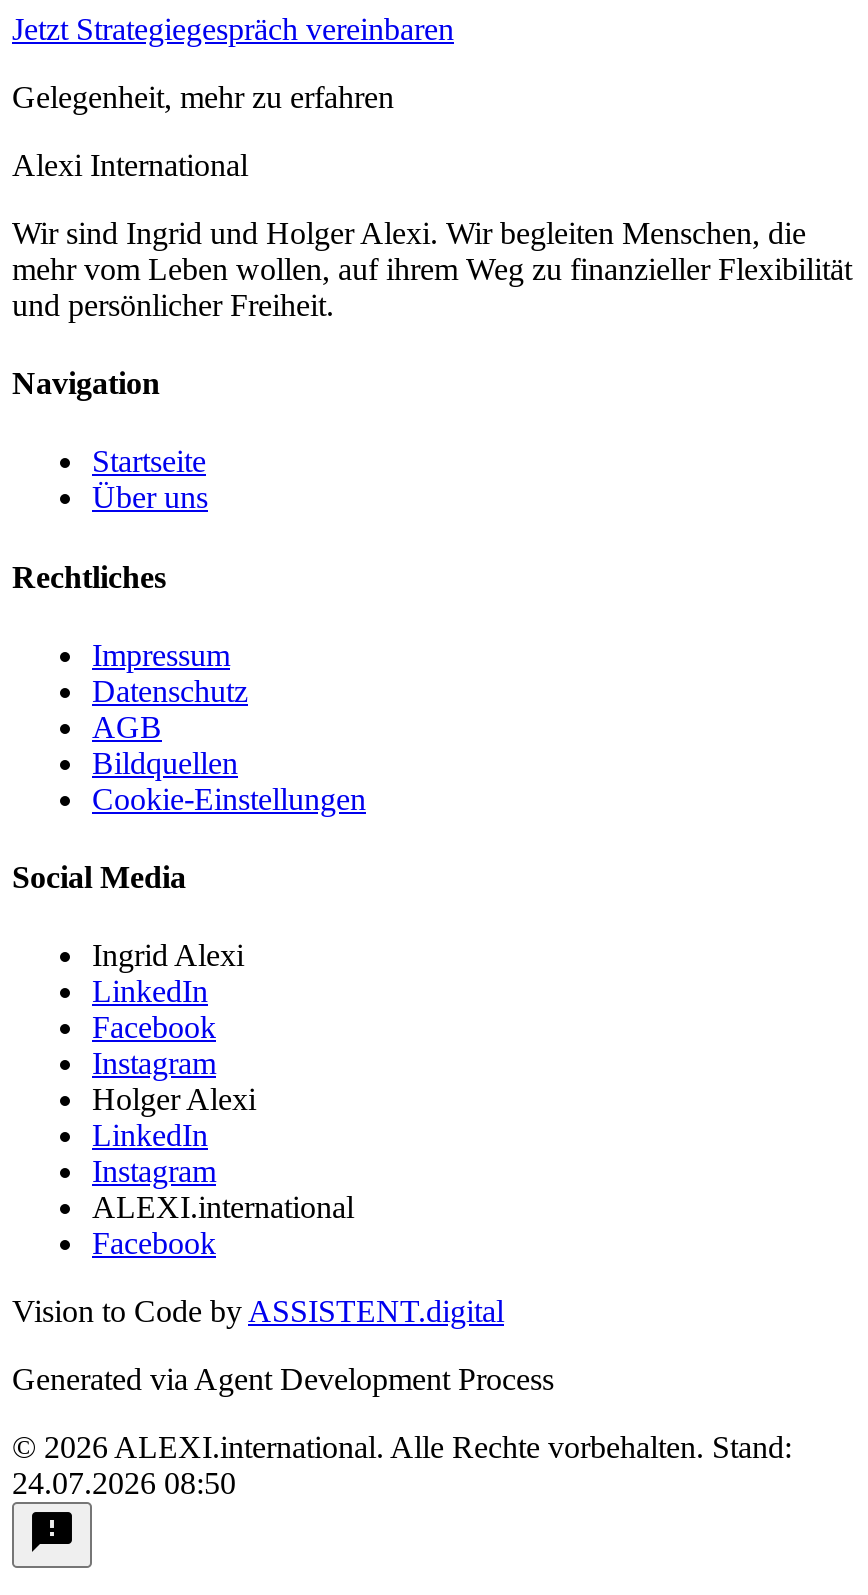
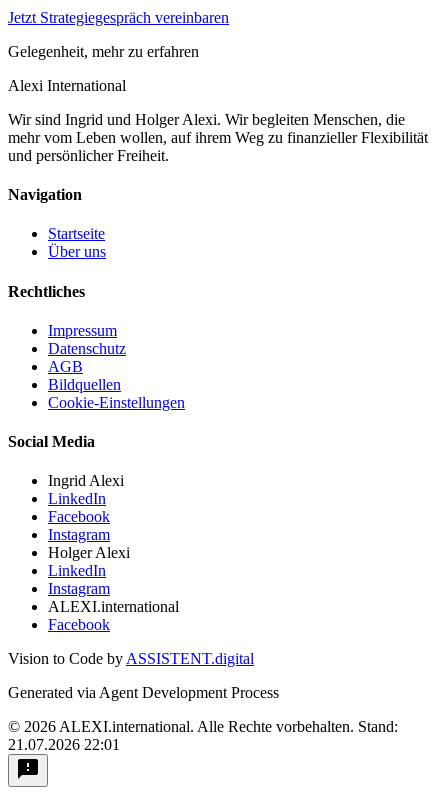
- 24.07.2026 08:50
+ 21.07.2026 22:01
